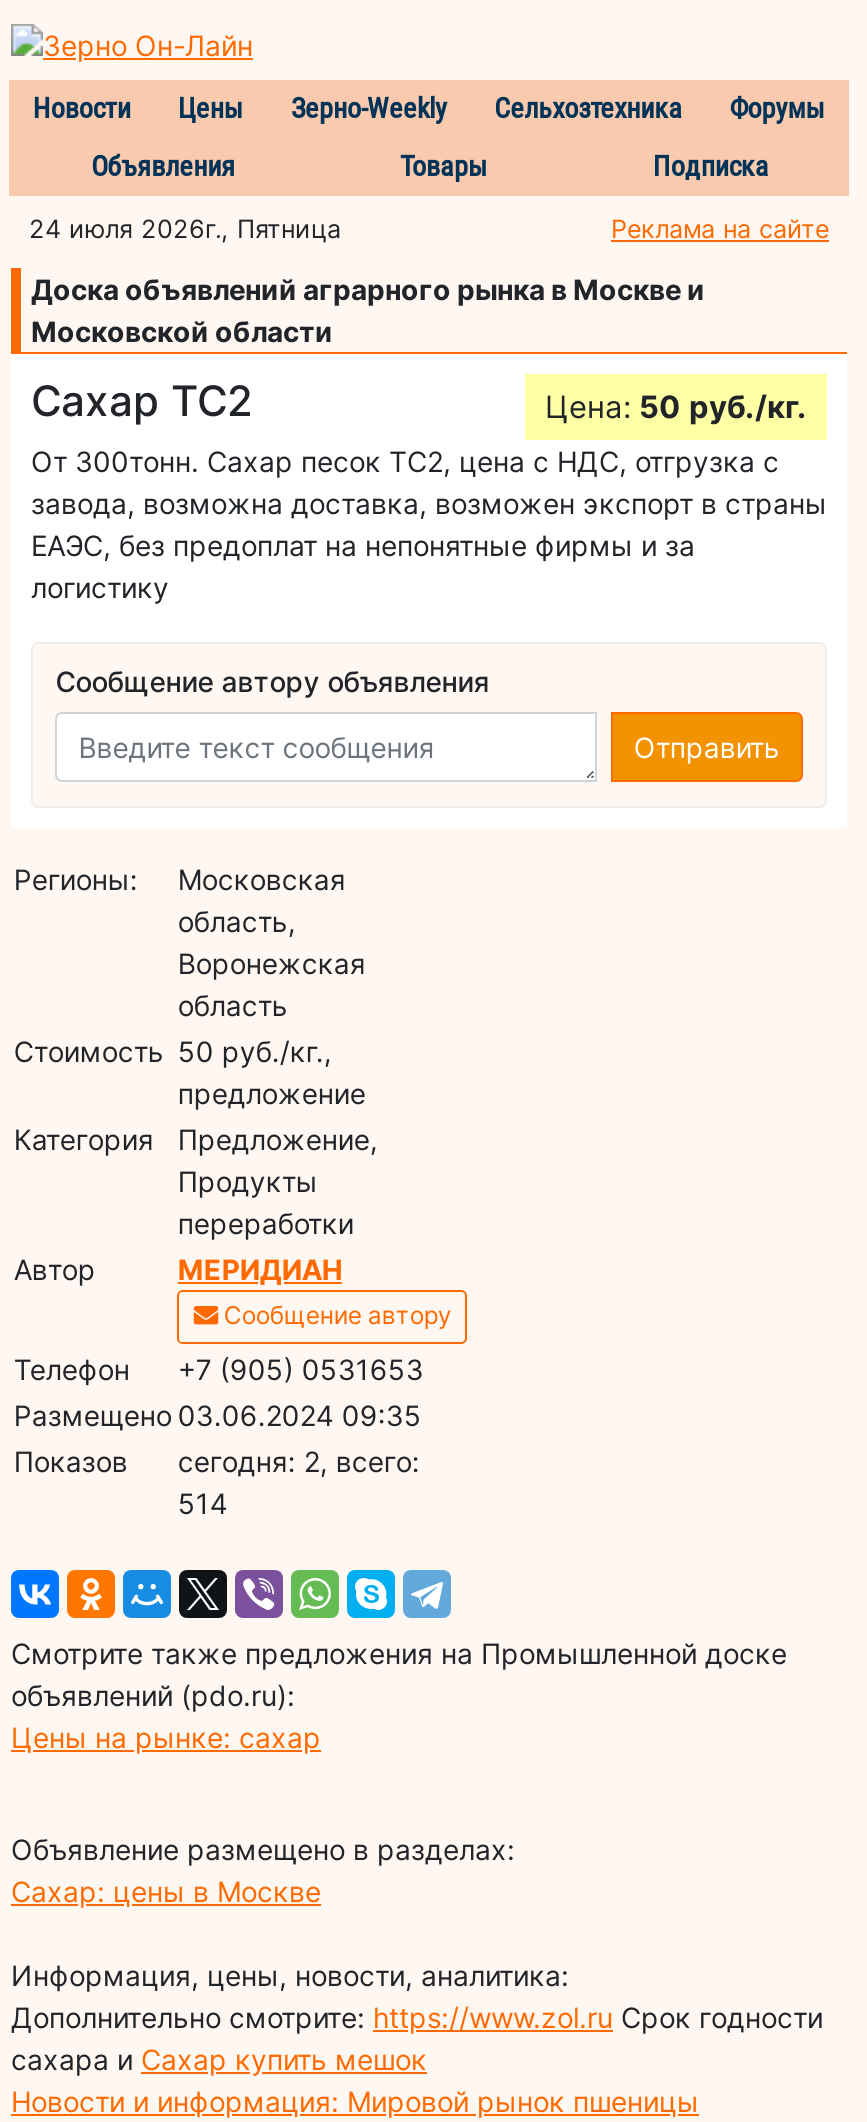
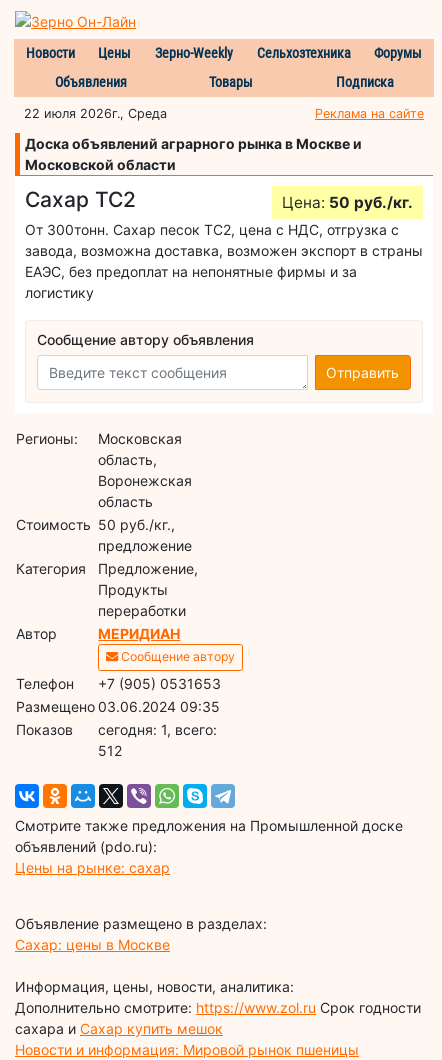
- 24 июля 2026г., Пятница
+ 22 июля 2026г., Среда

- cегодня: 2, всего:
+ cегодня: 1, всего:

- 514
+ 512
